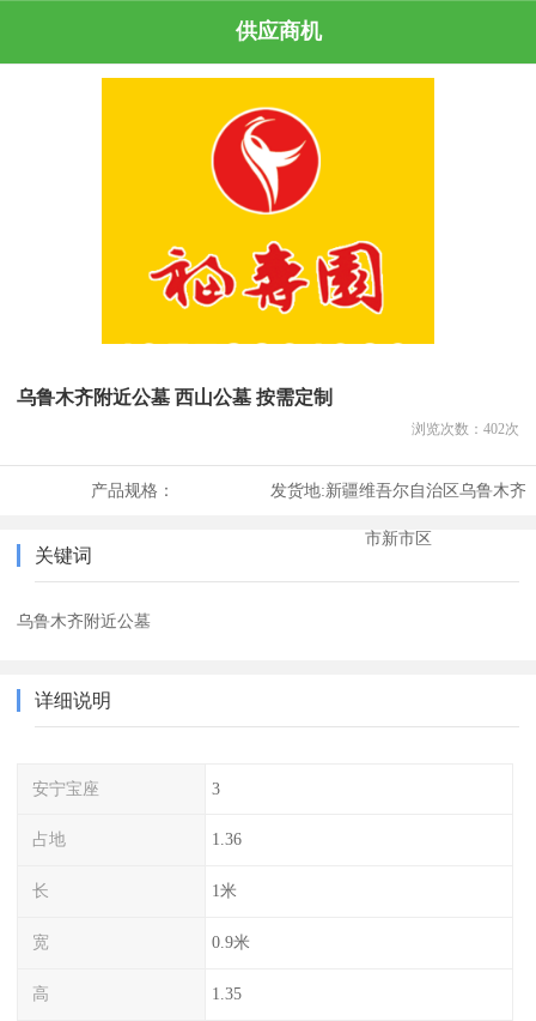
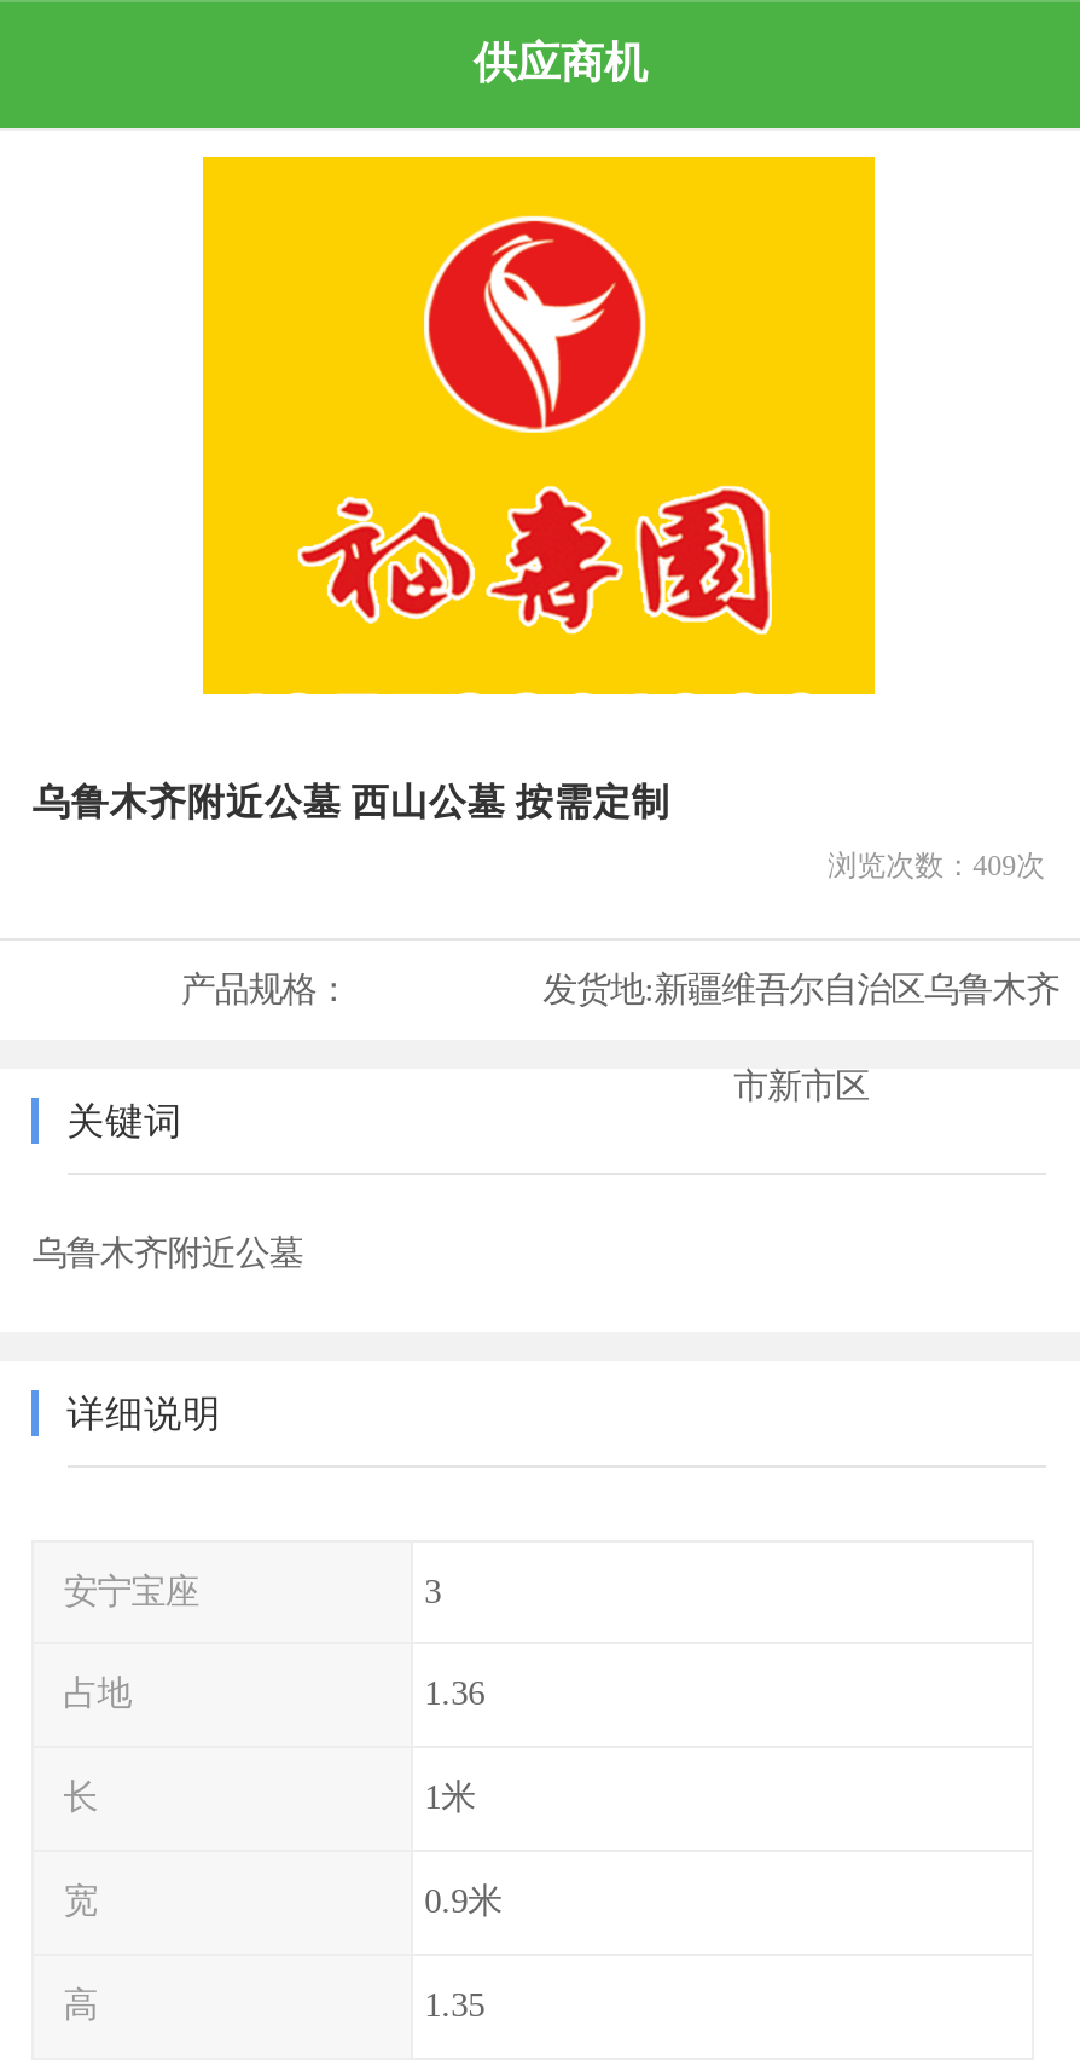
- 浏览次数：402次
+ 浏览次数：409次
